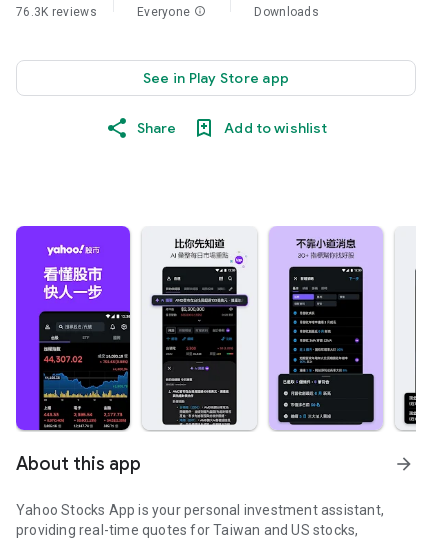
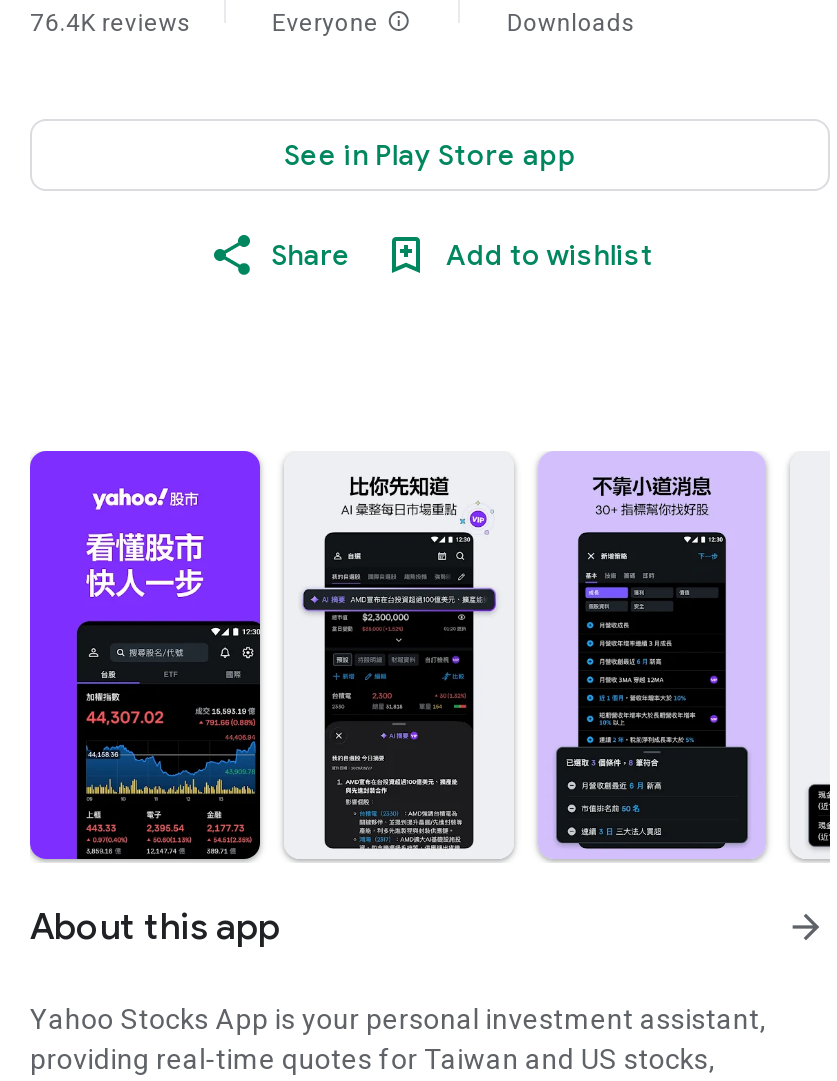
- 76.3K reviews
+ 76.4K reviews
